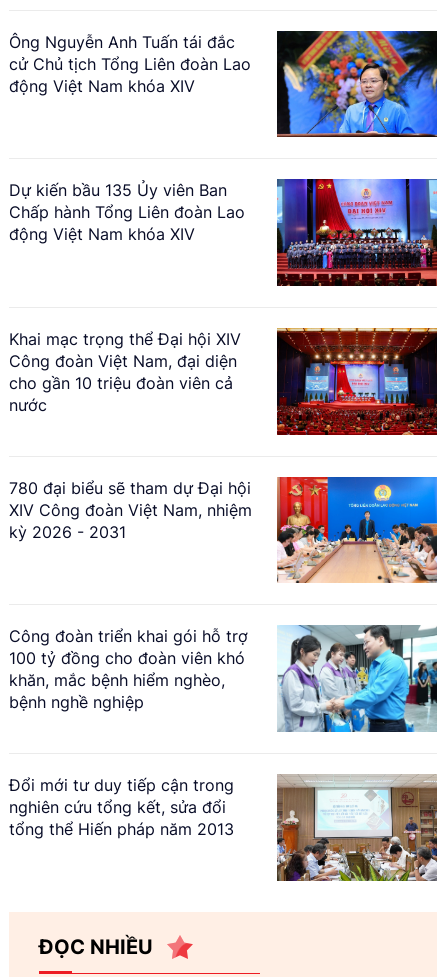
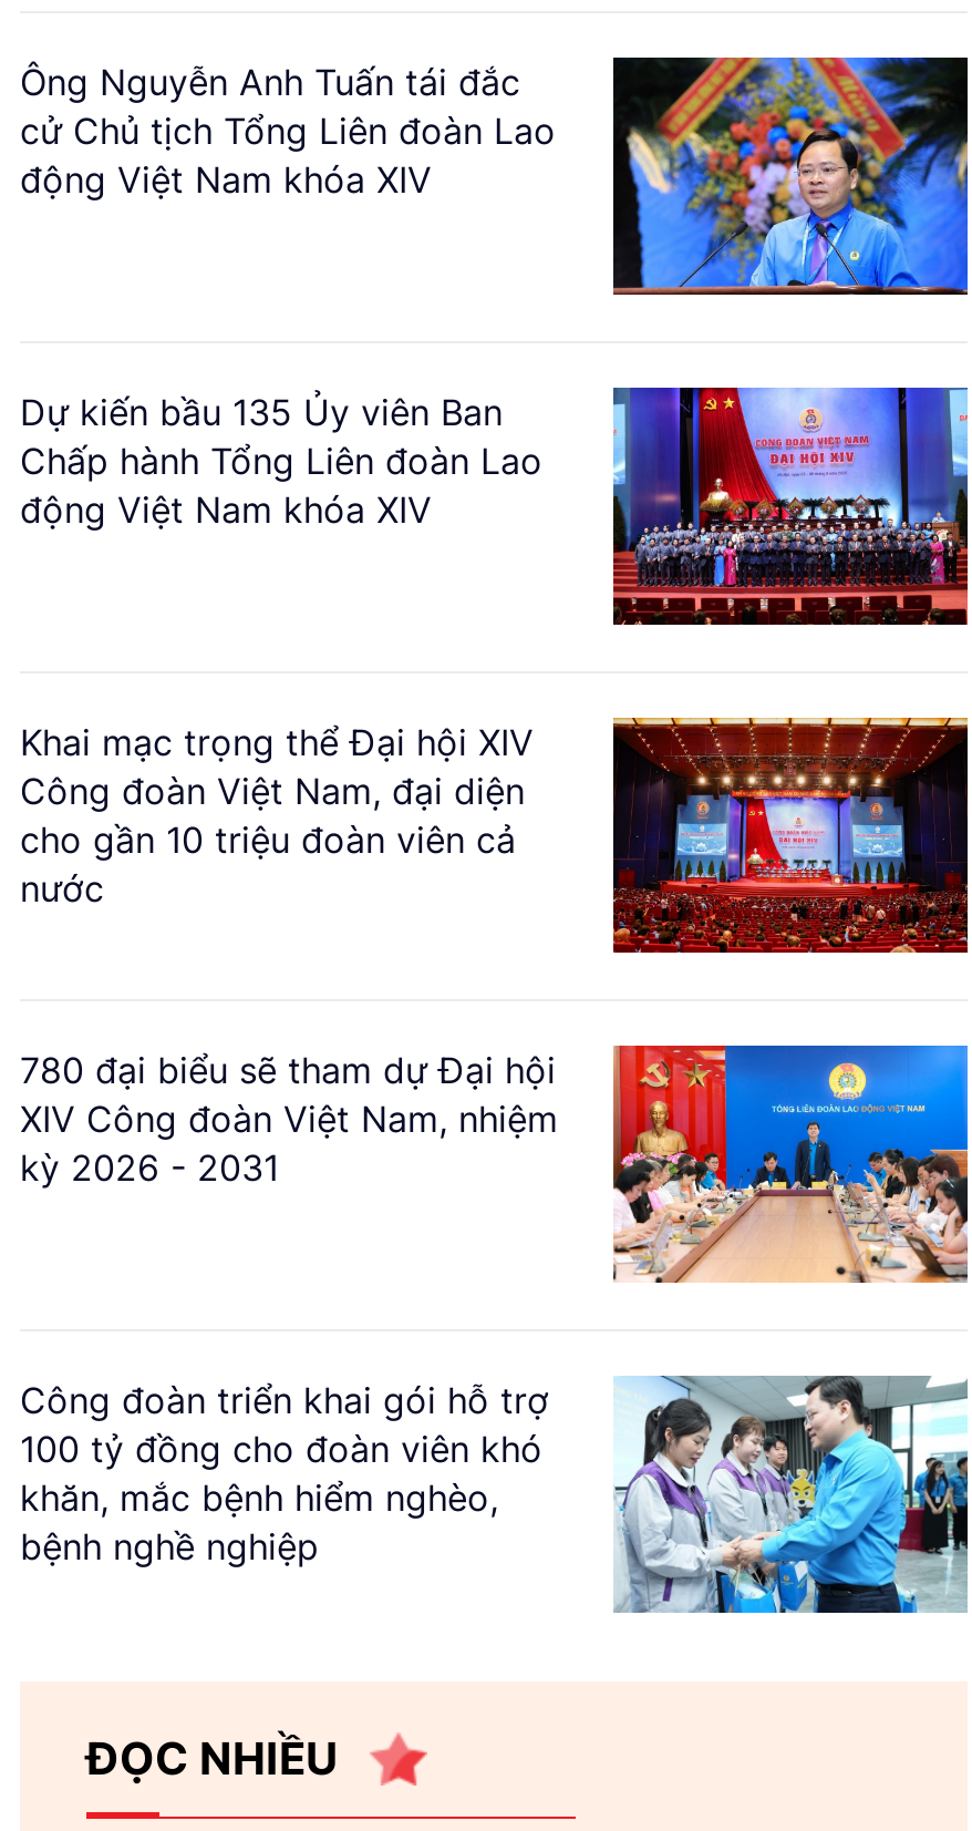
- Đổi mới tư duy tiếp cận trong
- nghiên cứu tổng kết, sửa đổi
- tổng thể Hiến pháp năm 2013

- [image]
